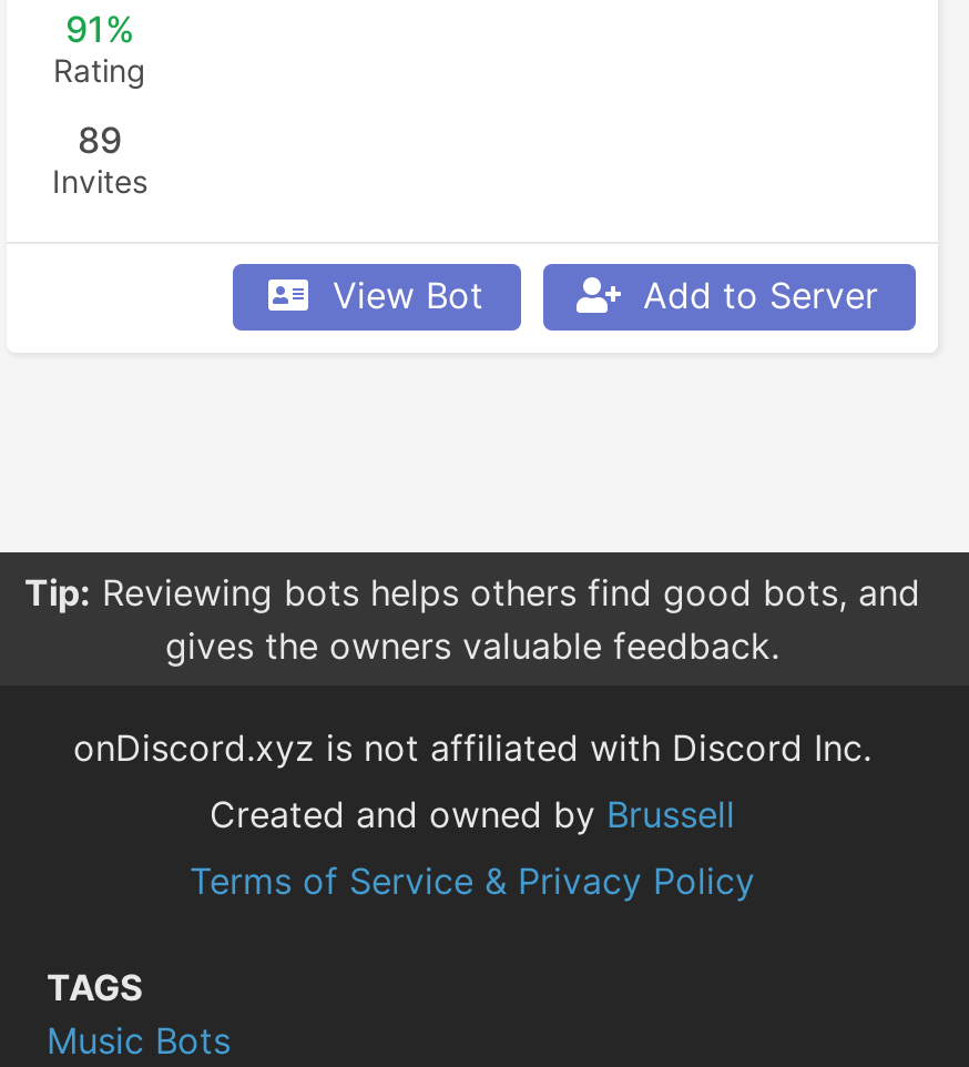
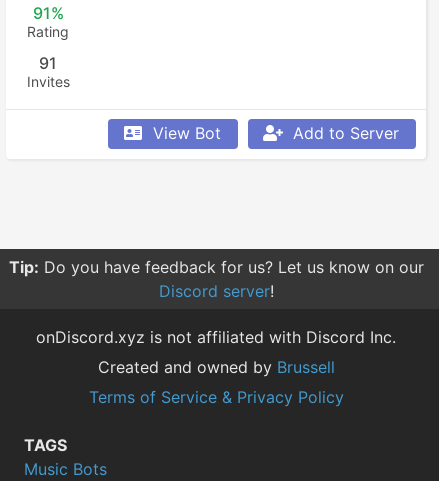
- 89
+ 91

- Tip: Reviewing bots helps others find good bots, and
- gives the owners valuable feedback.
+ Tip: Do you have feedback for us? Let us know on our
+ Discord server!
